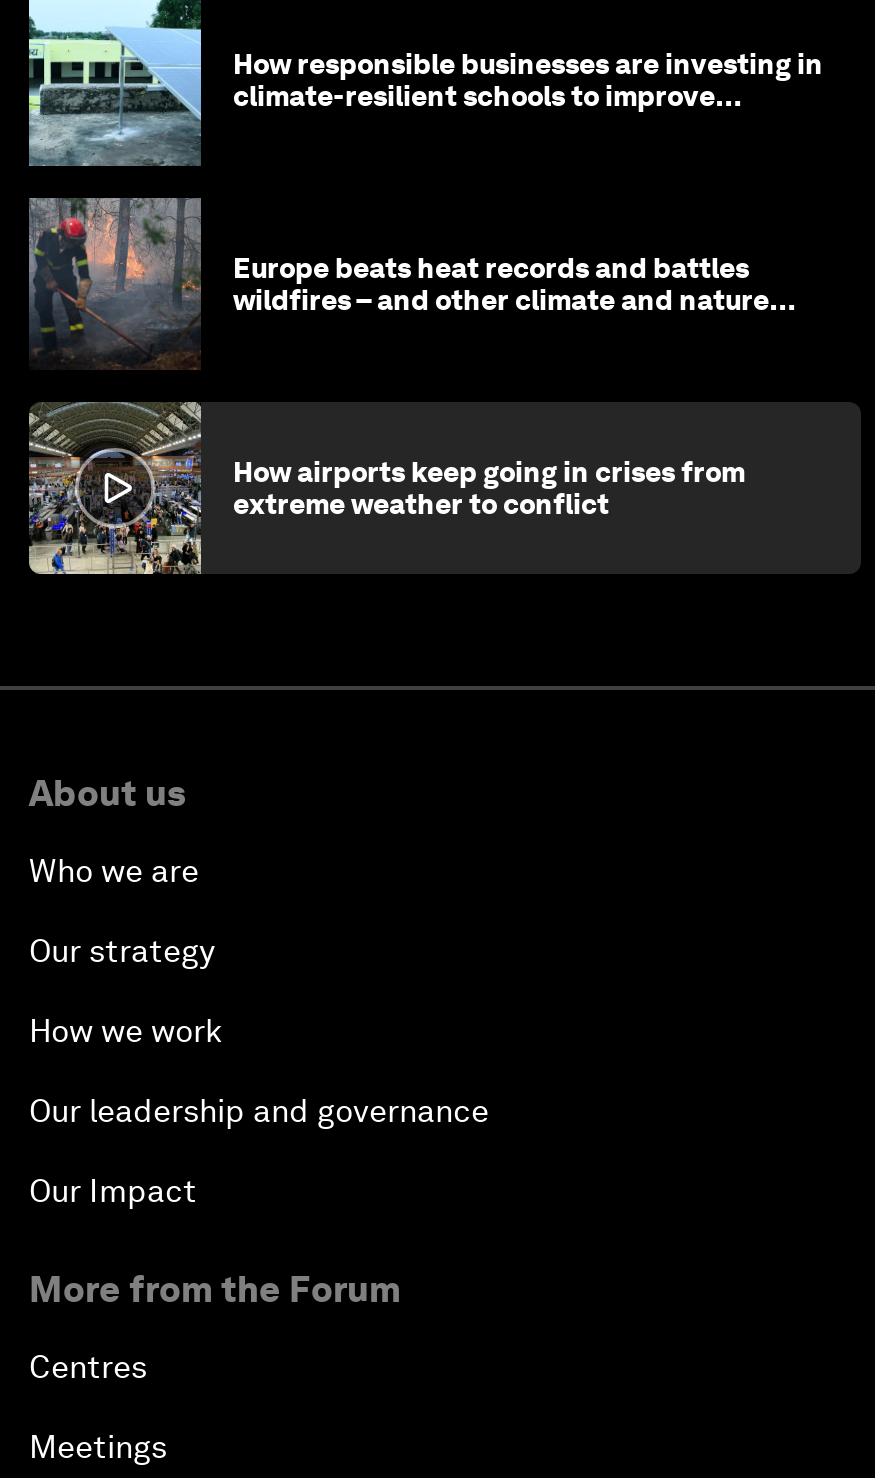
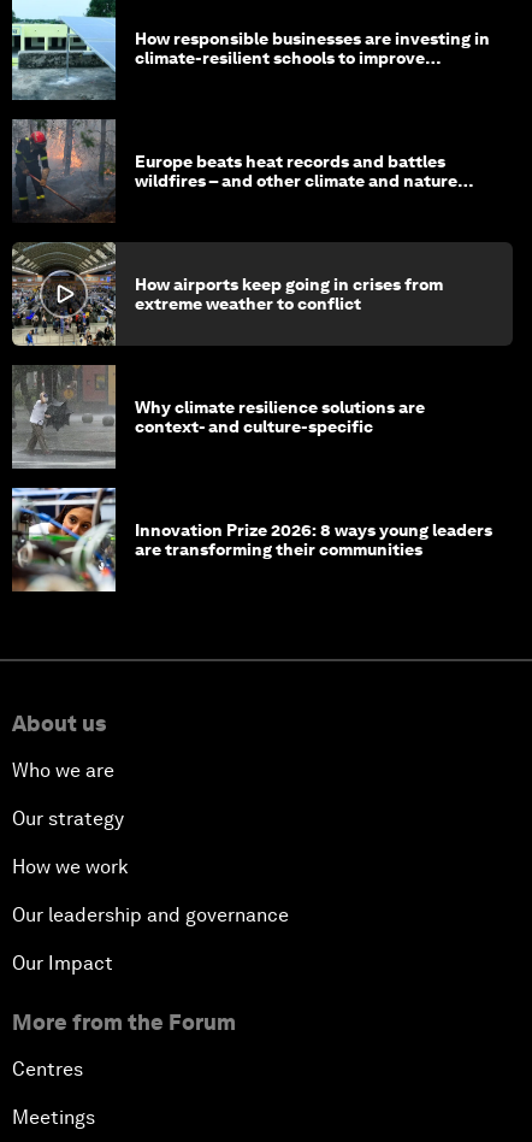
+ [image]
+ Why climate resilience solutions are
+ context- and culture-specific

+ [image]
+ Innovation Prize 2026: 8 ways young leaders
+ are transforming their communities
